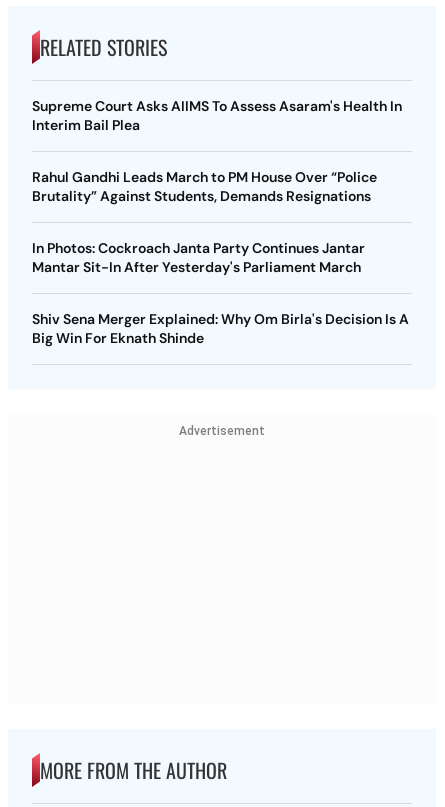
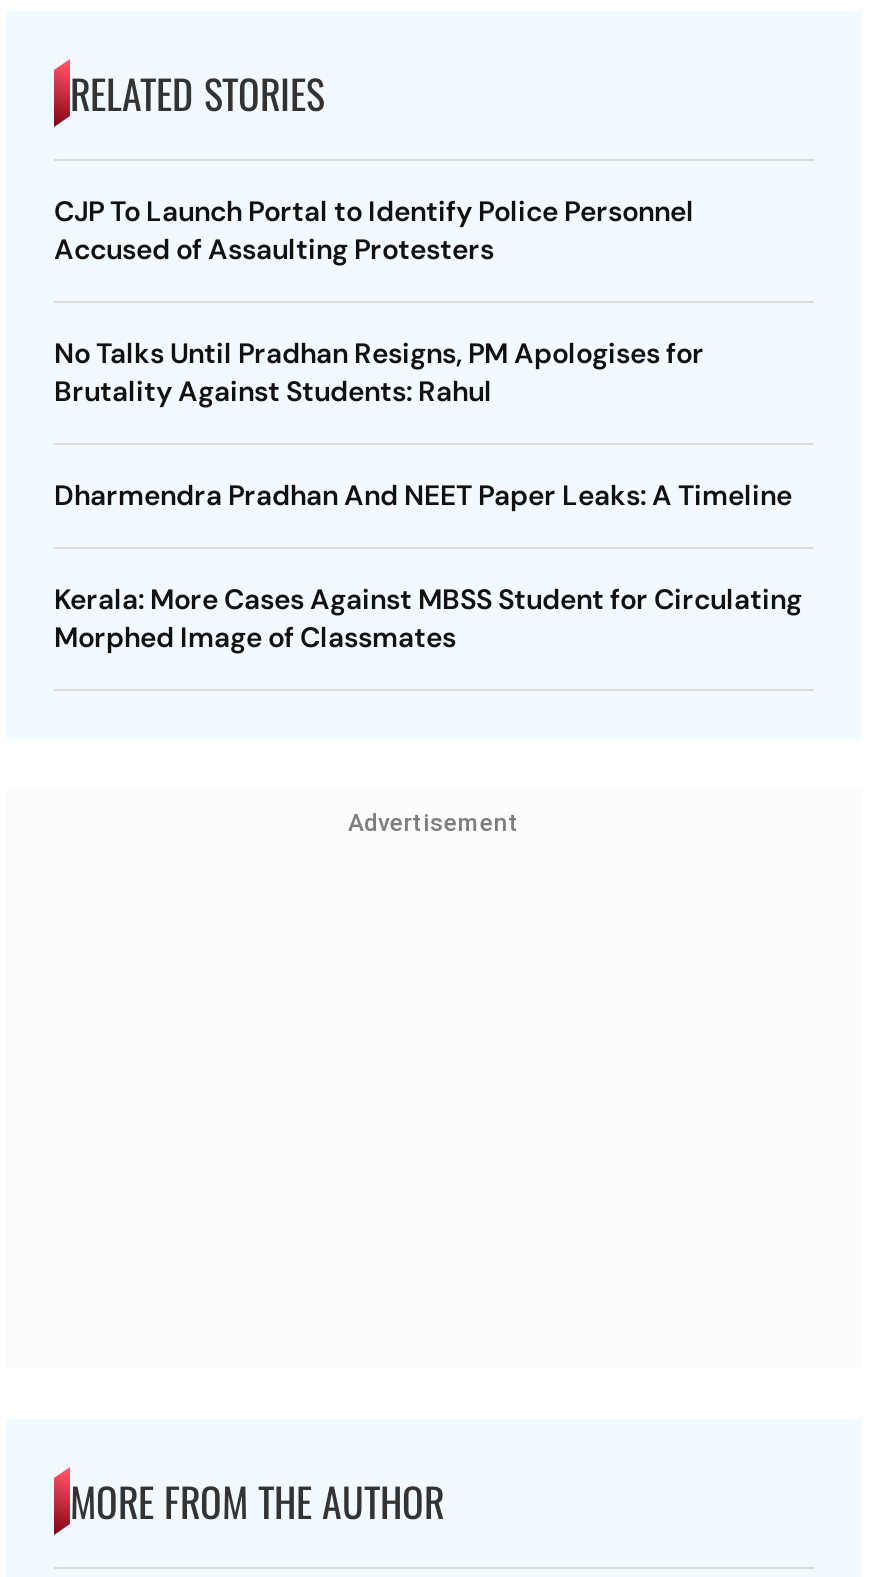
- Supreme Court Asks AIIMS To Assess Asaram's Health In
- Interim Bail Plea
+ CJP To Launch Portal to Identify Police Personnel
+ Accused of Assaulting Protesters

- Rahul Gandhi Leads March to PM House Over “Police
- Brutality” Against Students, Demands Resignations
+ No Talks Until Pradhan Resigns, PM Apologises for
+ Brutality Against Students: Rahul

- In Photos: Cockroach Janta Party Continues Jantar
- Mantar Sit-In After Yesterday's Parliament March
+ Dharmendra Pradhan And NEET Paper Leaks: A Timeline

- Shiv Sena Merger Explained: Why Om Birla's Decision Is A
- Big Win For Eknath Shinde
+ Kerala: More Cases Against MBSS Student for Circulating
+ Morphed Image of Classmates
